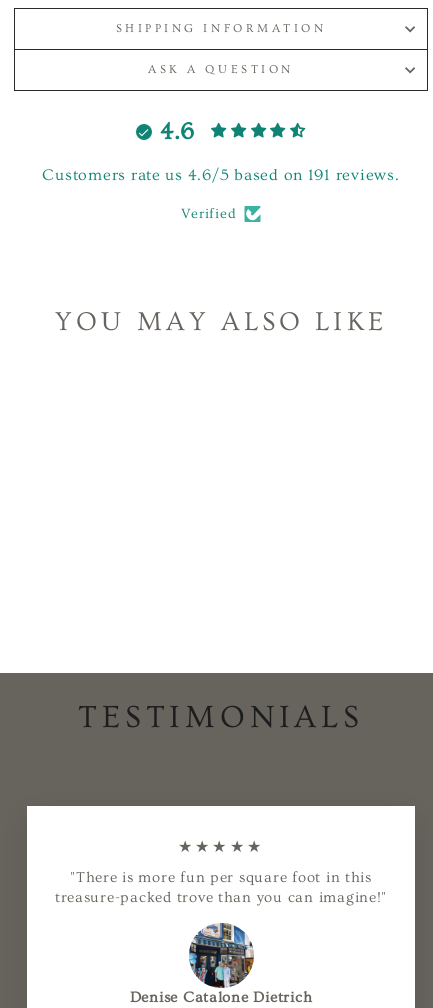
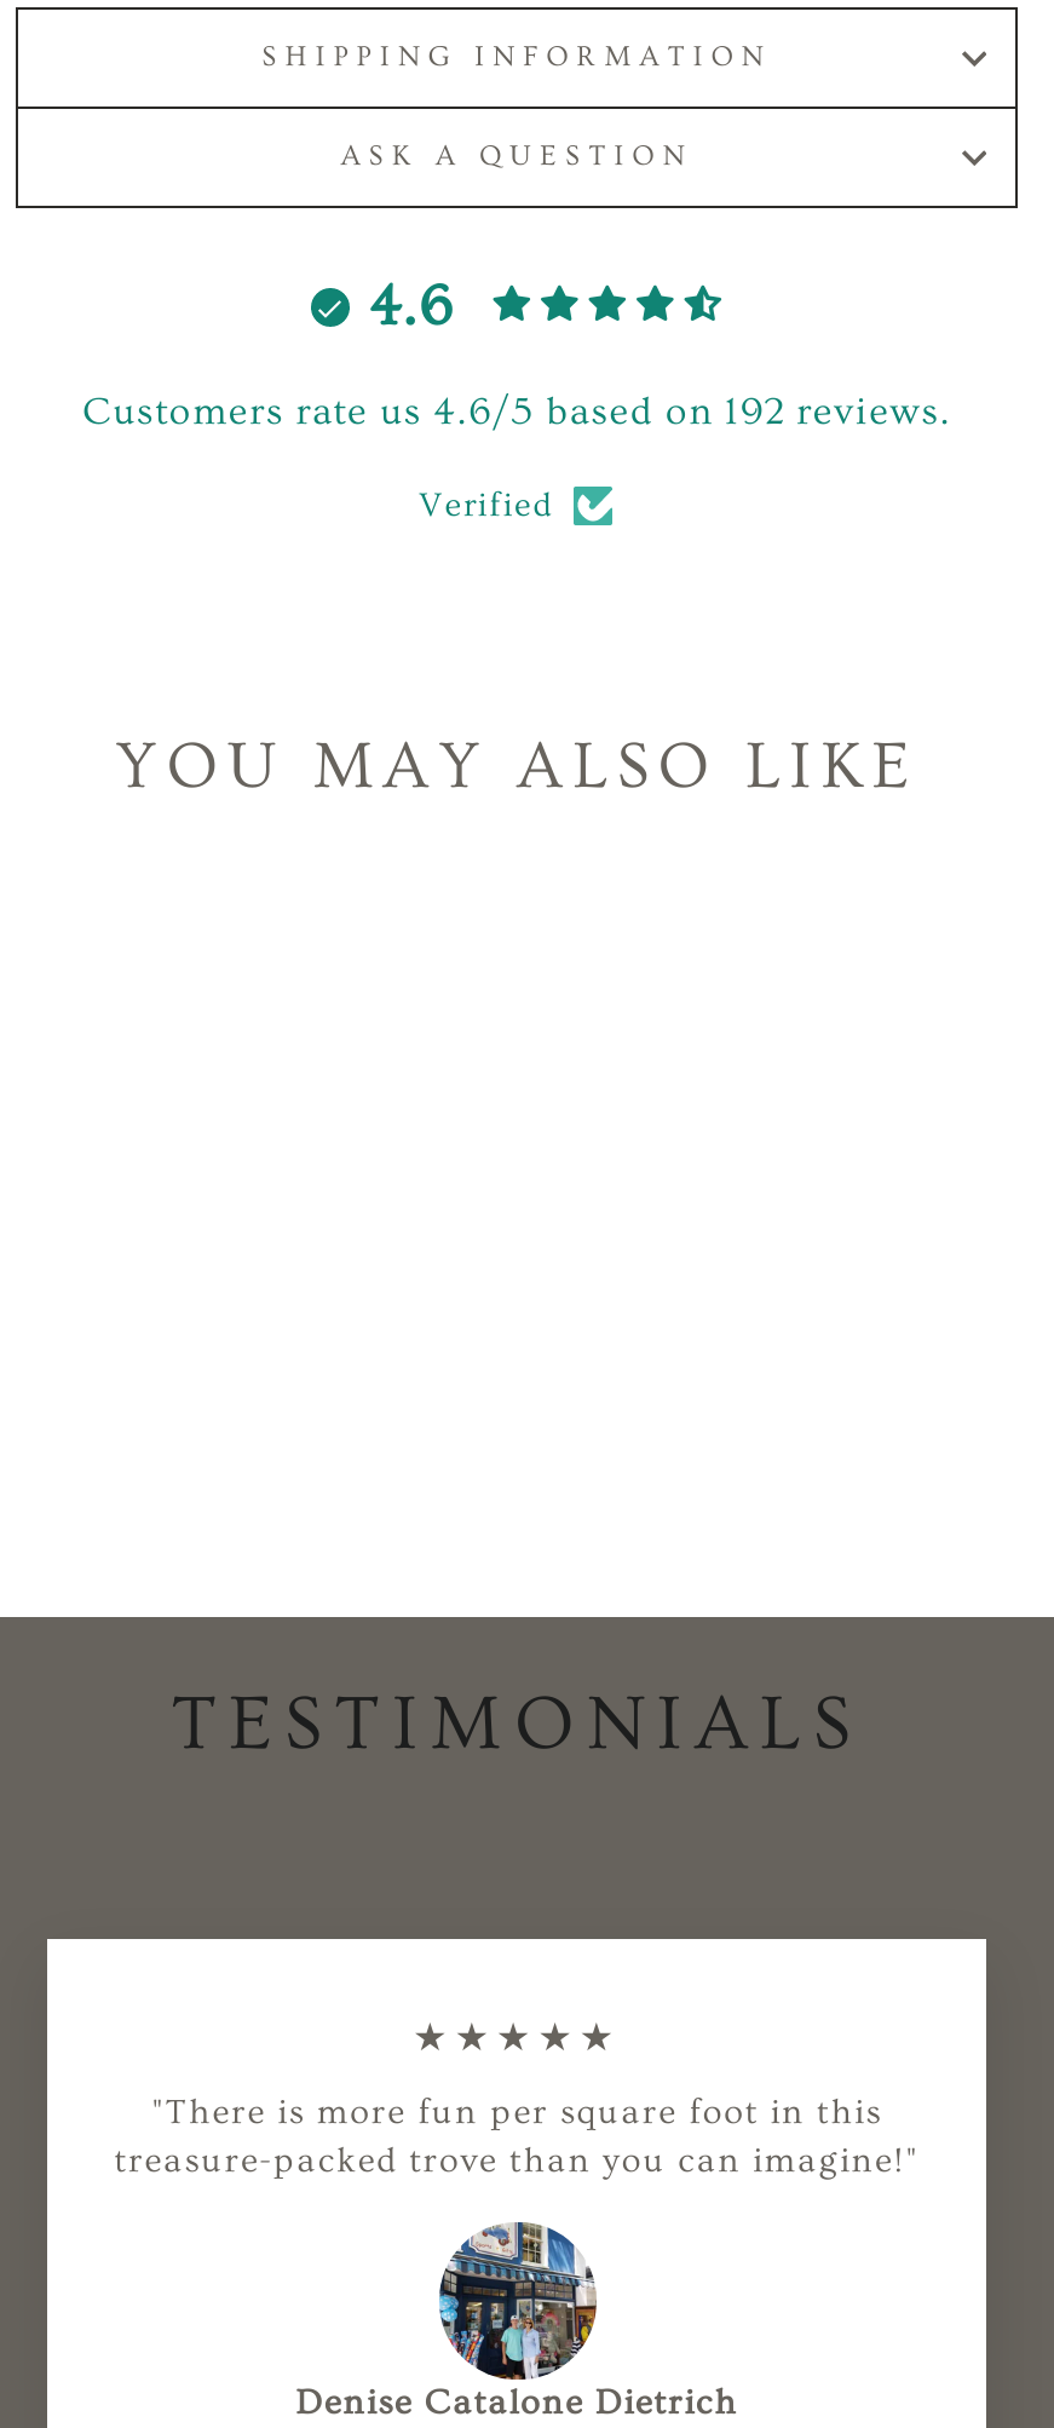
- Customers rate us 4.6/5 based on 191 reviews.
+ Customers rate us 4.6/5 based on 192 reviews.
